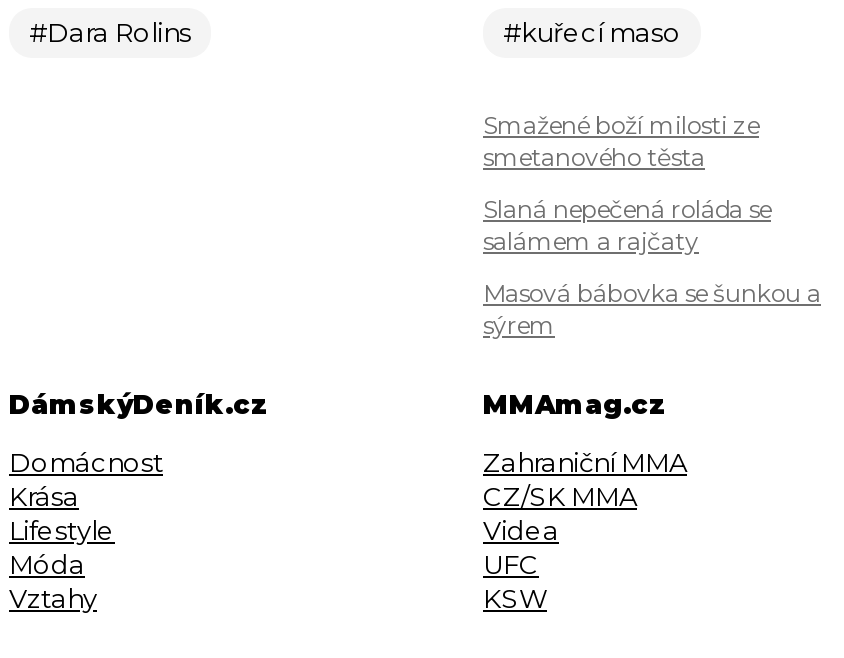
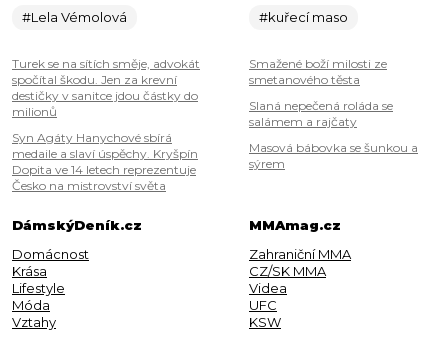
- #Dara Rolins
+ #Lela Vémolová
+ Turek se na sítích směje, advokát
+ spočítal škodu. Jen za krevní
+ destičky v sanitce jdou částky do
+ milionů
+ Syn Agáty Hanychové sbírá
+ medaile a slaví úspěchy. Kryšpín
+ Dopita ve 14 letech reprezentuje
+ Česko na mistrovství světa
